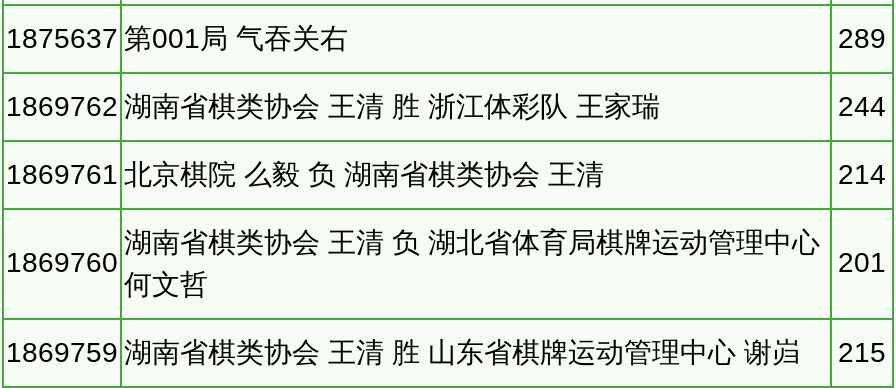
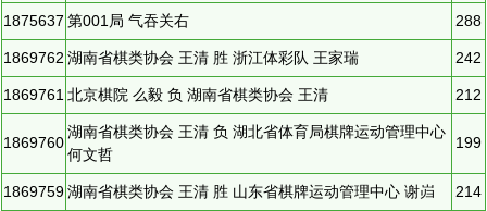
- 289
+ 288

- 244
+ 242

- 214
+ 212

- 201
+ 199

- 1869759 湖南省棋类协会 王清 胜 山东省棋牌运动管理中心 谢岿 215
+ 1869759 湖南省棋类协会 王清 胜 山东省棋牌运动管理中心 谢岿 214
